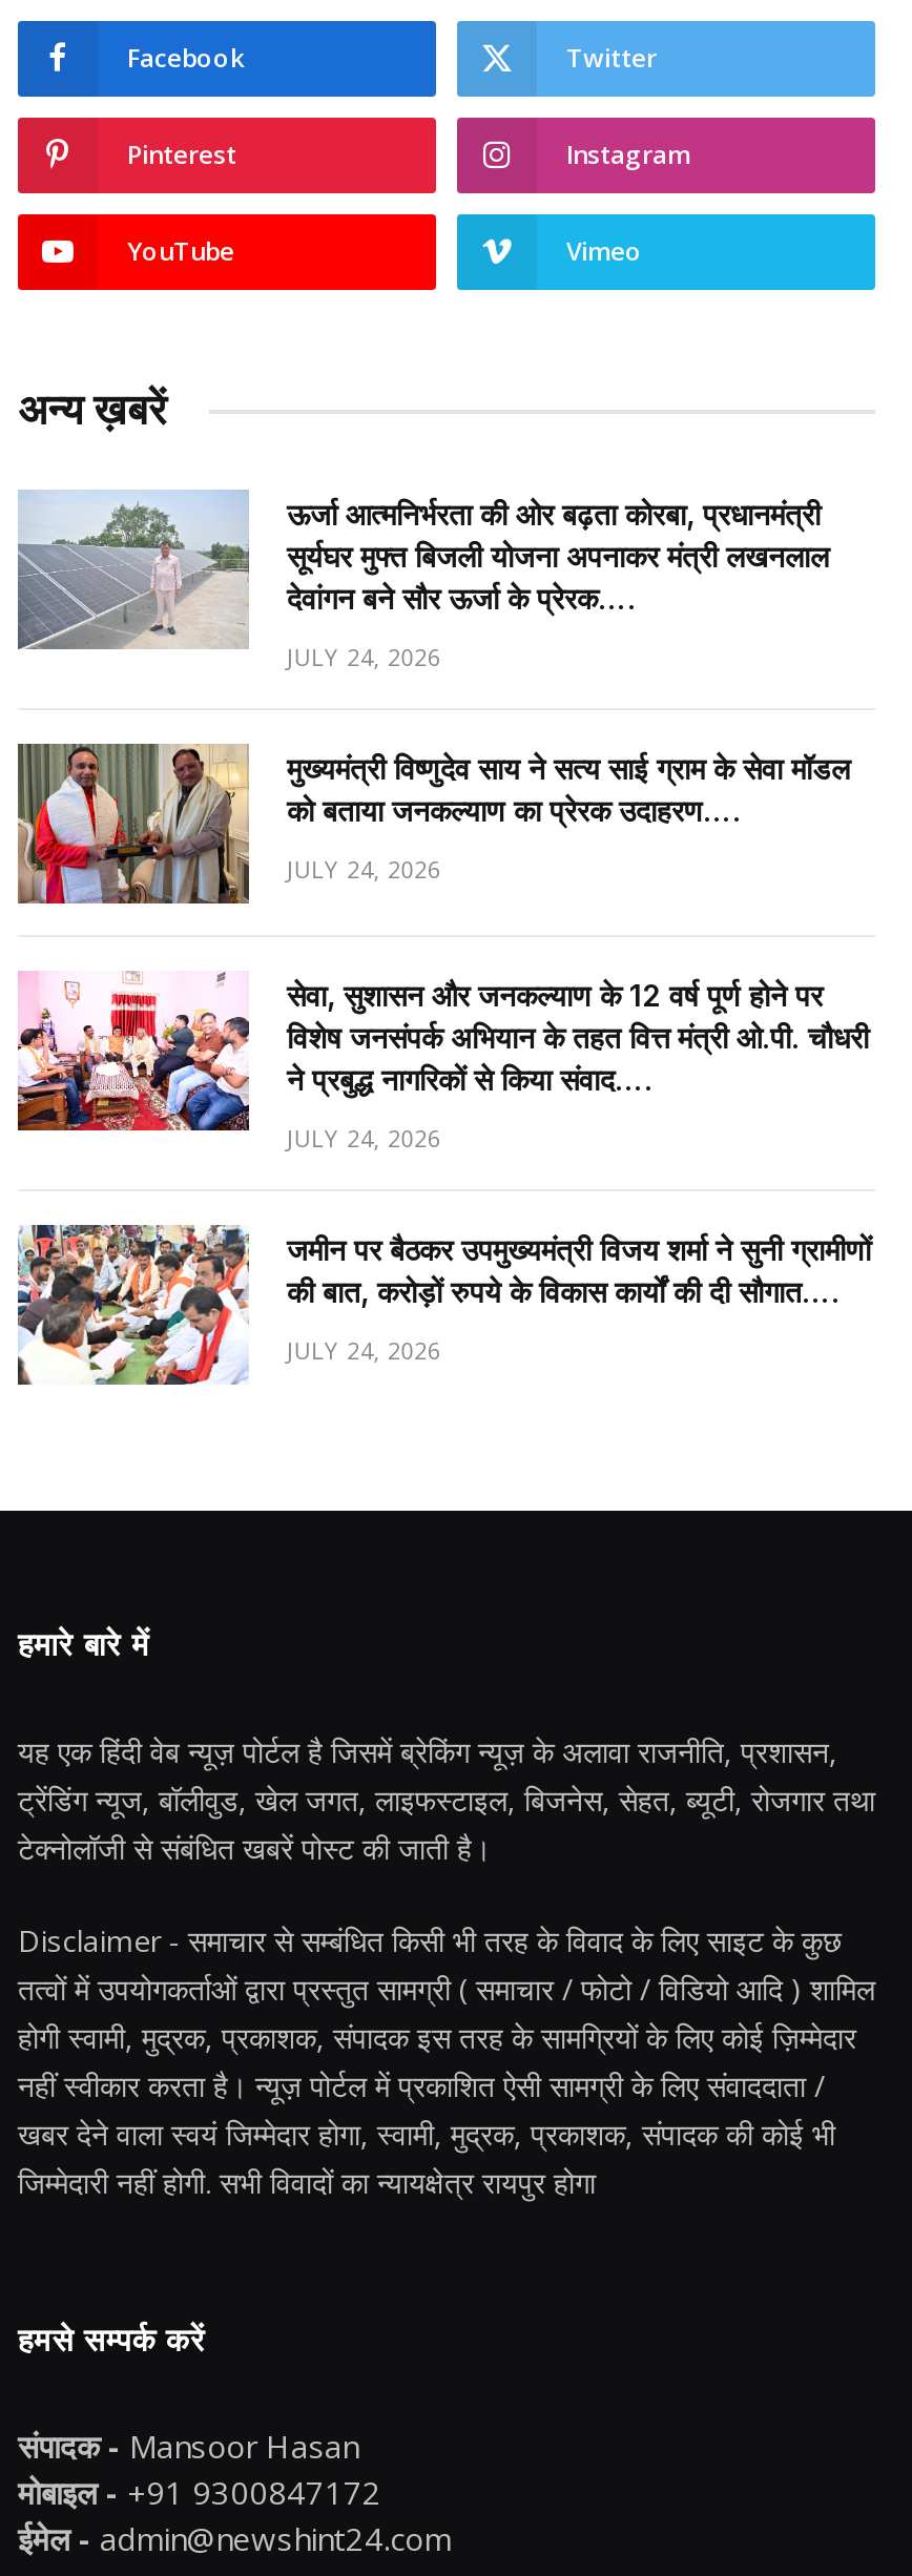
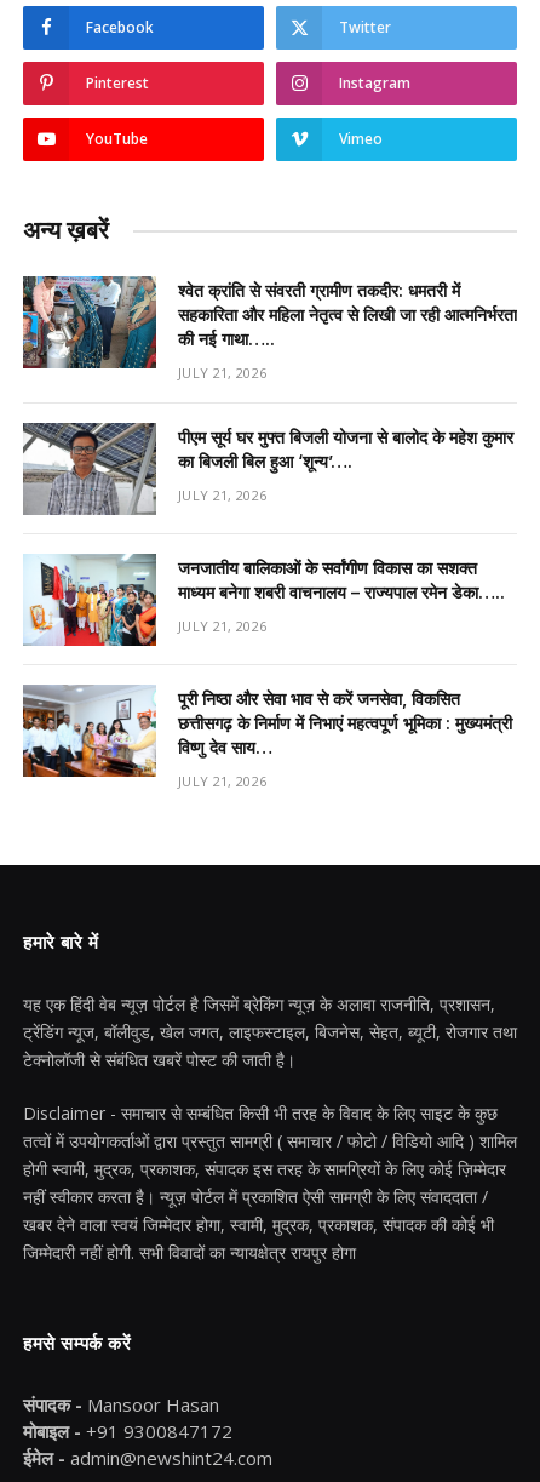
- [image]
- ऊर्जा आत्मनिर्भरता की ओर बढ़ता कोरबा, प्रधानमंत्री
- सूर्यघर मुफ्त बिजली योजना अपनाकर मंत्री लखनलाल
- देवांगन बने सौर ऊर्जा के प्रेरक….
+ [image]
+ श्वेत क्रांति से संवरती ग्रामीण तकदीर: धमतरी में
+ सहकारिता और महिला नेतृत्व से लिखी जा रही आत्मनिर्भरता
+ की नई गाथा…..

- JULY 24, 2026
+ JULY 21, 2026

- [image]
- मुख्यमंत्री विष्णुदेव साय ने सत्य साई ग्राम के सेवा मॉडल
- को बताया जनकल्याण का प्रेरक उदाहरण….
+ [image]
+ पीएम सूर्य घर मुफ्त बिजली योजना से बालोद के महेश कुमार
+ का बिजली बिल हुआ ‘शून्य’….

- JULY 24, 2026
+ JULY 21, 2026

- [image]
- सेवा, सुशासन और जनकल्याण के 12 वर्ष पूर्ण होने पर
- विशेष जनसंपर्क अभियान के तहत वित्त मंत्री ओ.पी. चौधरी
- ने प्रबुद्ध नागरिकों से किया संवाद….
+ [image]
+ जनजातीय बालिकाओं के सर्वांगीण विकास का सशक्त
+ माध्यम बनेगा शबरी वाचनालय – राज्यपाल रमेन डेका…..

- JULY 24, 2026
+ JULY 21, 2026

- [image]
- जमीन पर बैठकर उपमुख्यमंत्री विजय शर्मा ने सुनी ग्रामीणों
- की बात, करोड़ों रुपये के विकास कार्यों की दी सौगात….
+ [image]
+ पूरी निष्ठा और सेवा भाव से करें जनसेवा, विकसित
+ छत्तीसगढ़ के निर्माण में निभाएं महत्वपूर्ण भूमिका : मुख्यमंत्री
+ विष्णु देव साय…

- JULY 24, 2026
+ JULY 21, 2026
